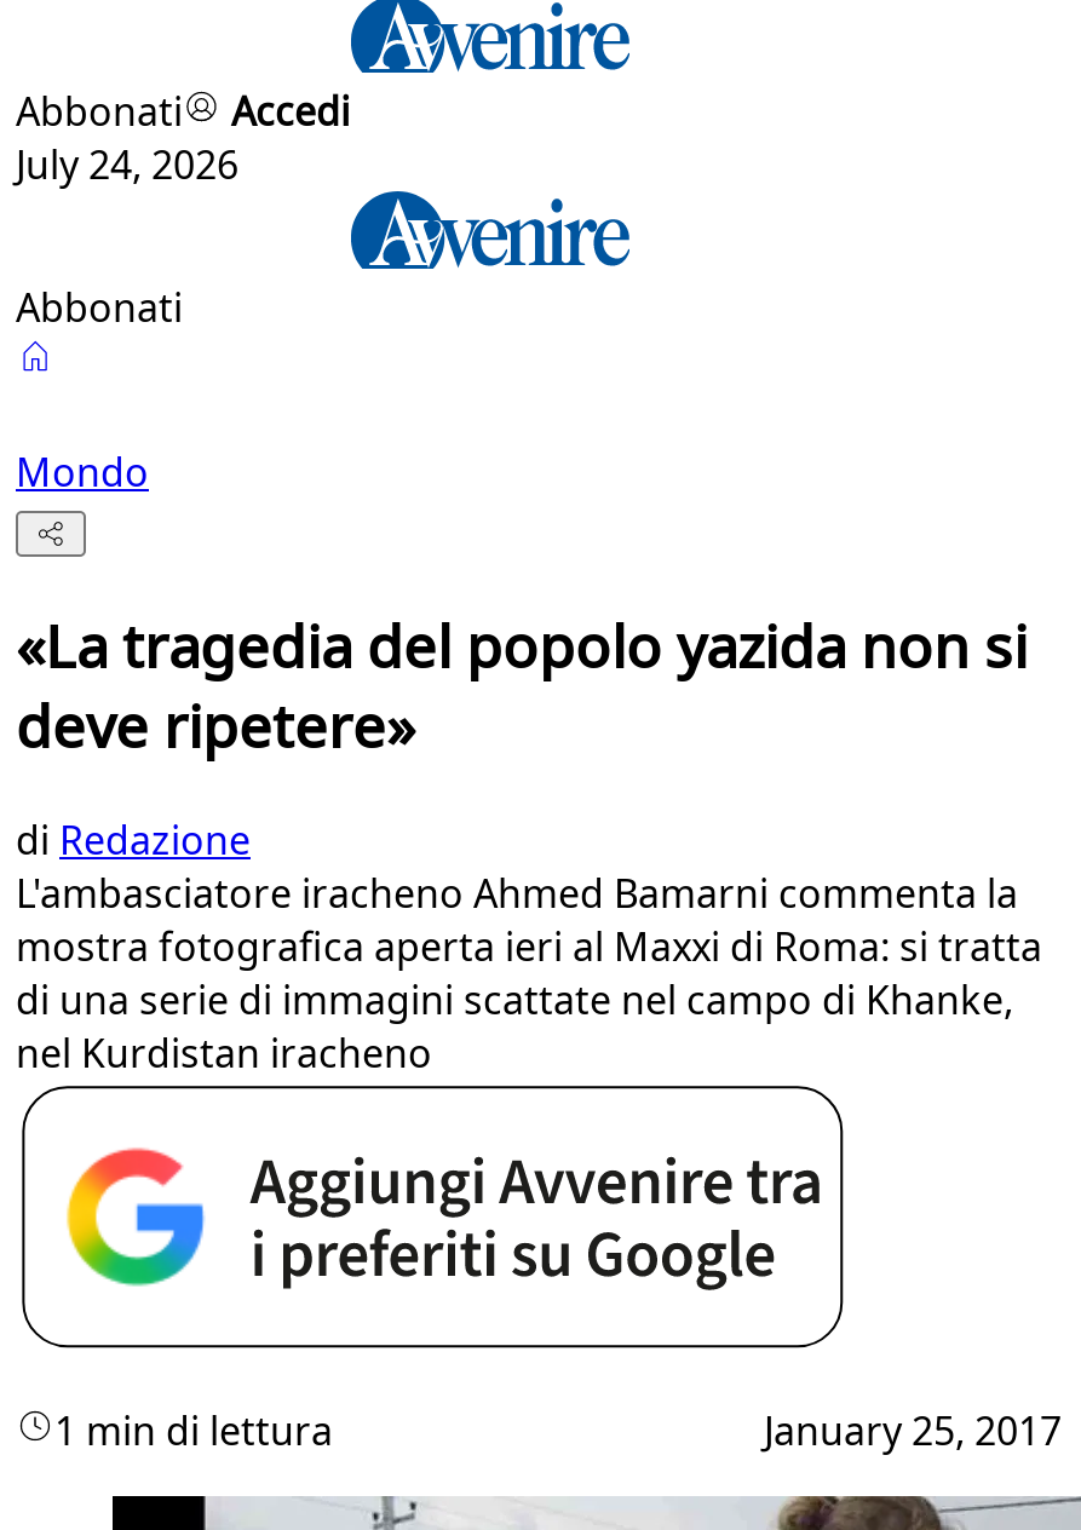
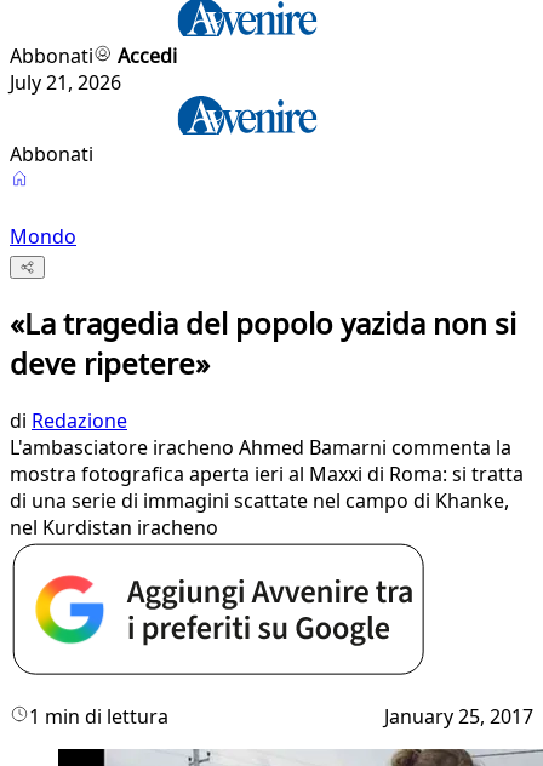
- July 24, 2026
+ July 21, 2026
